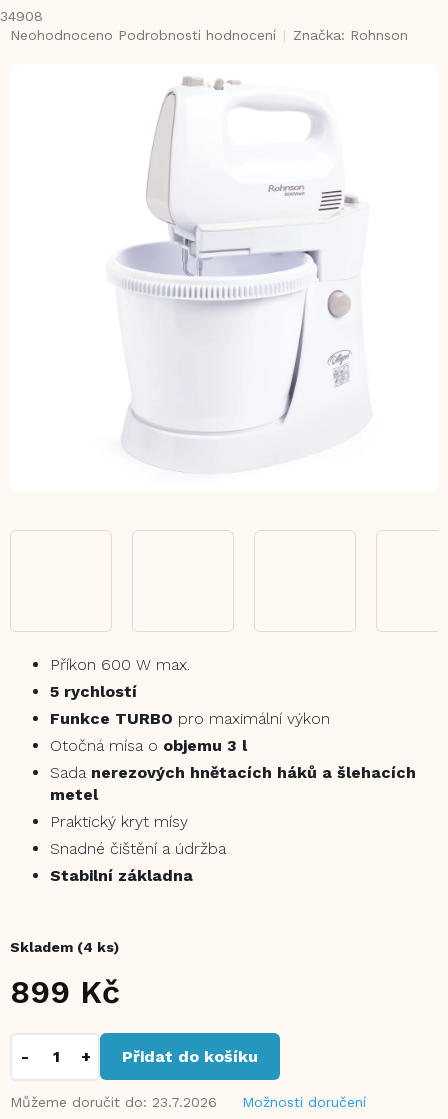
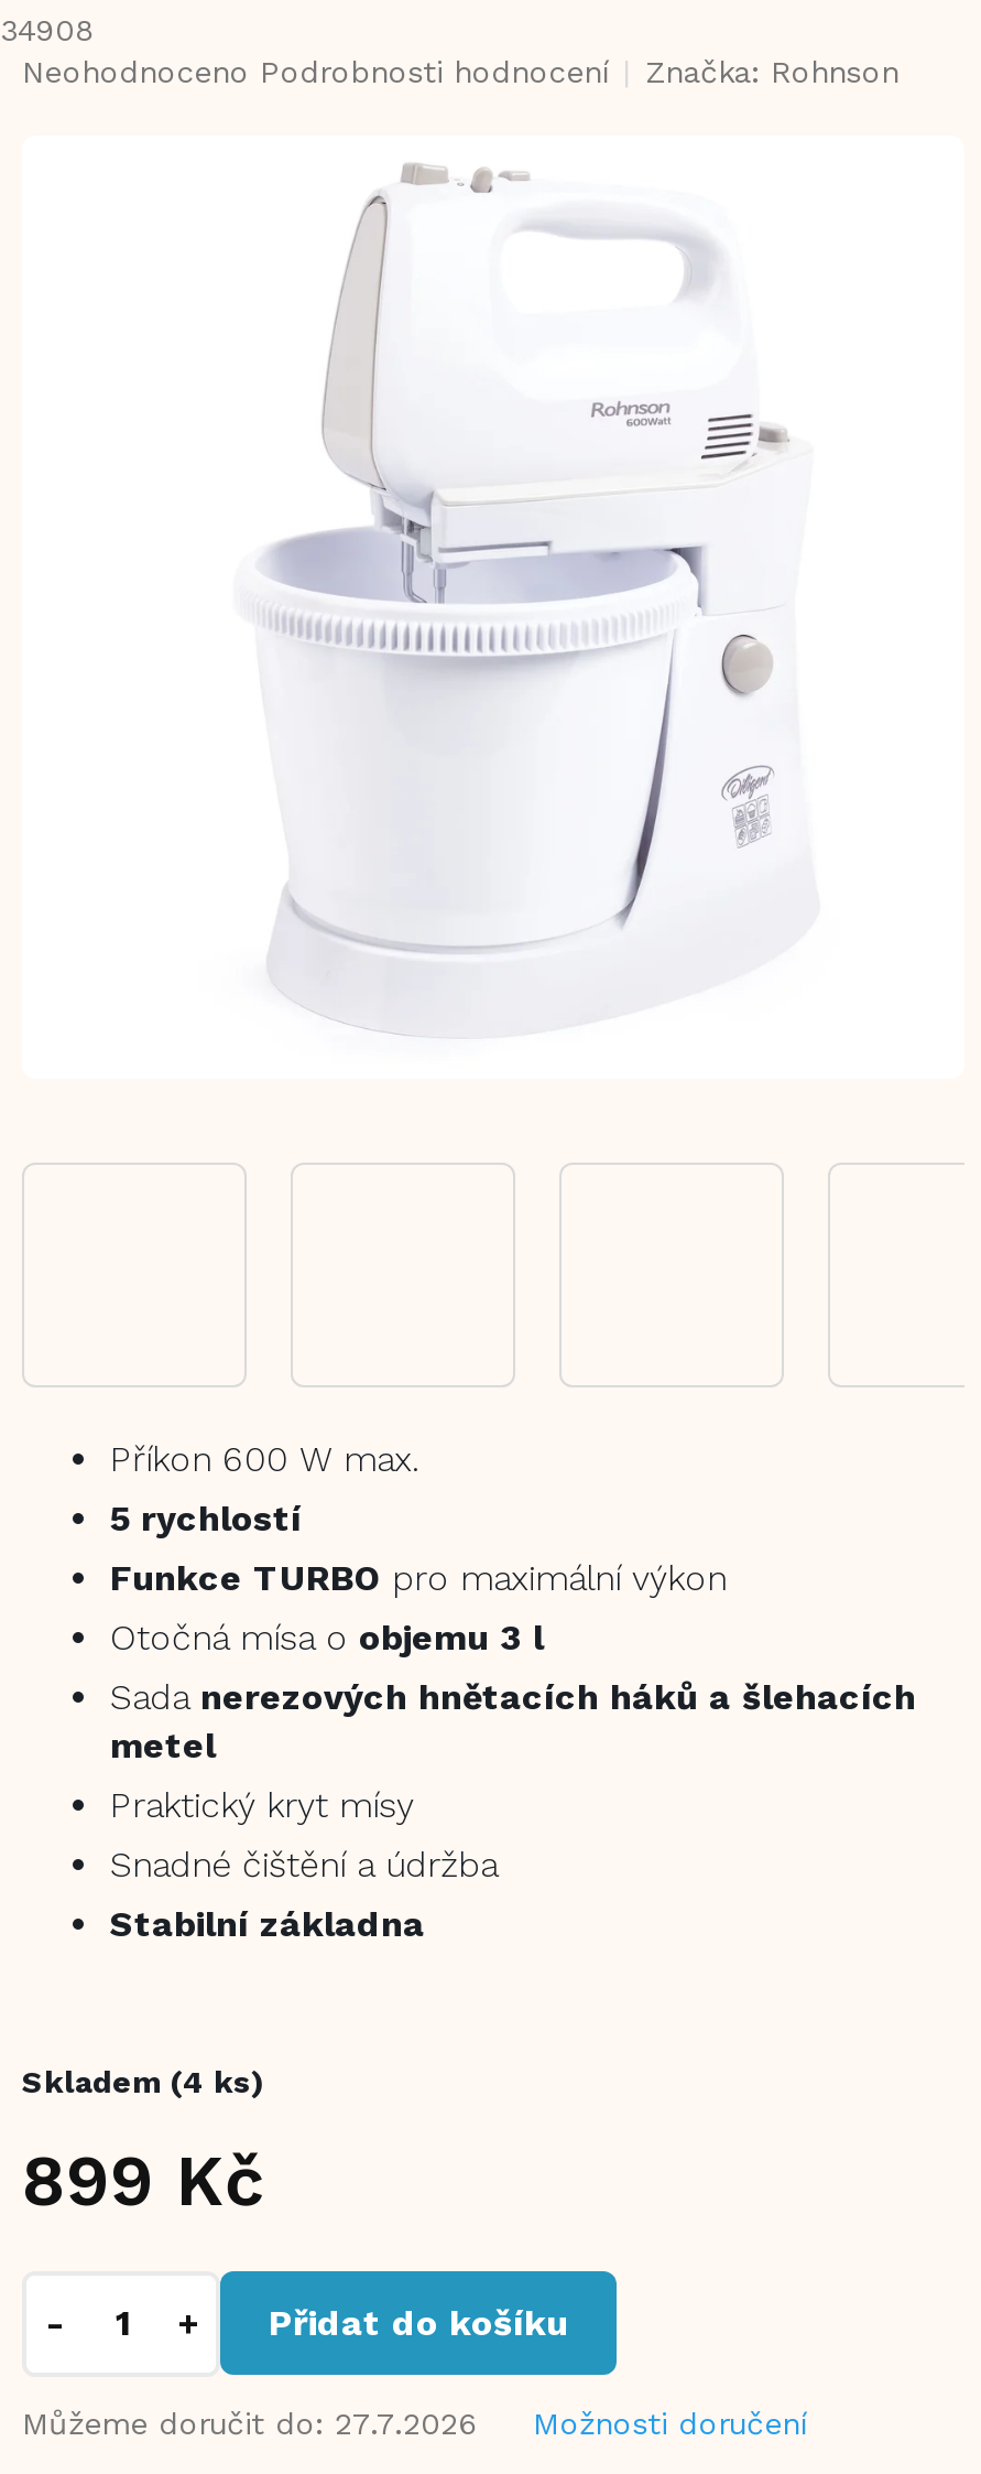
- Můžeme doručit do: 23.7.2026
+ Můžeme doručit do: 27.7.2026
